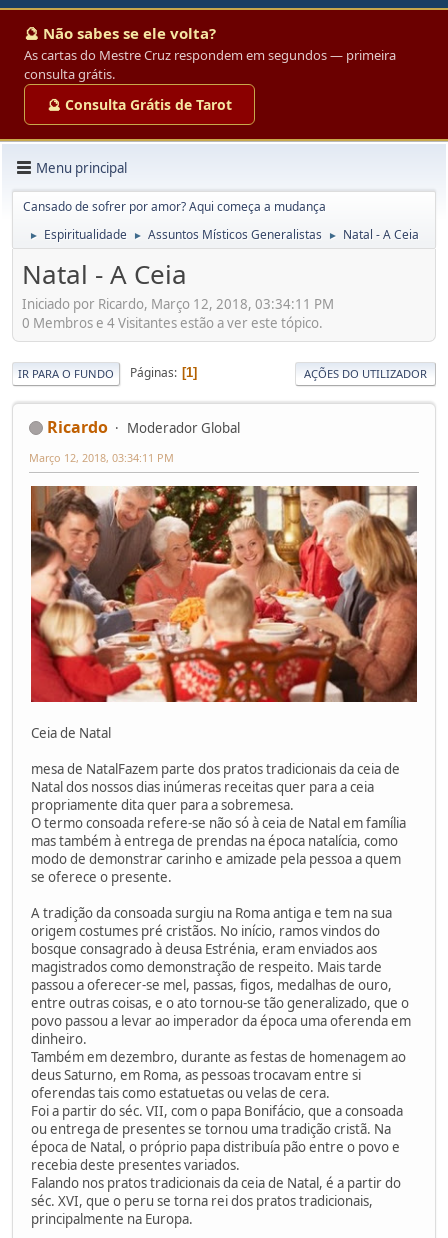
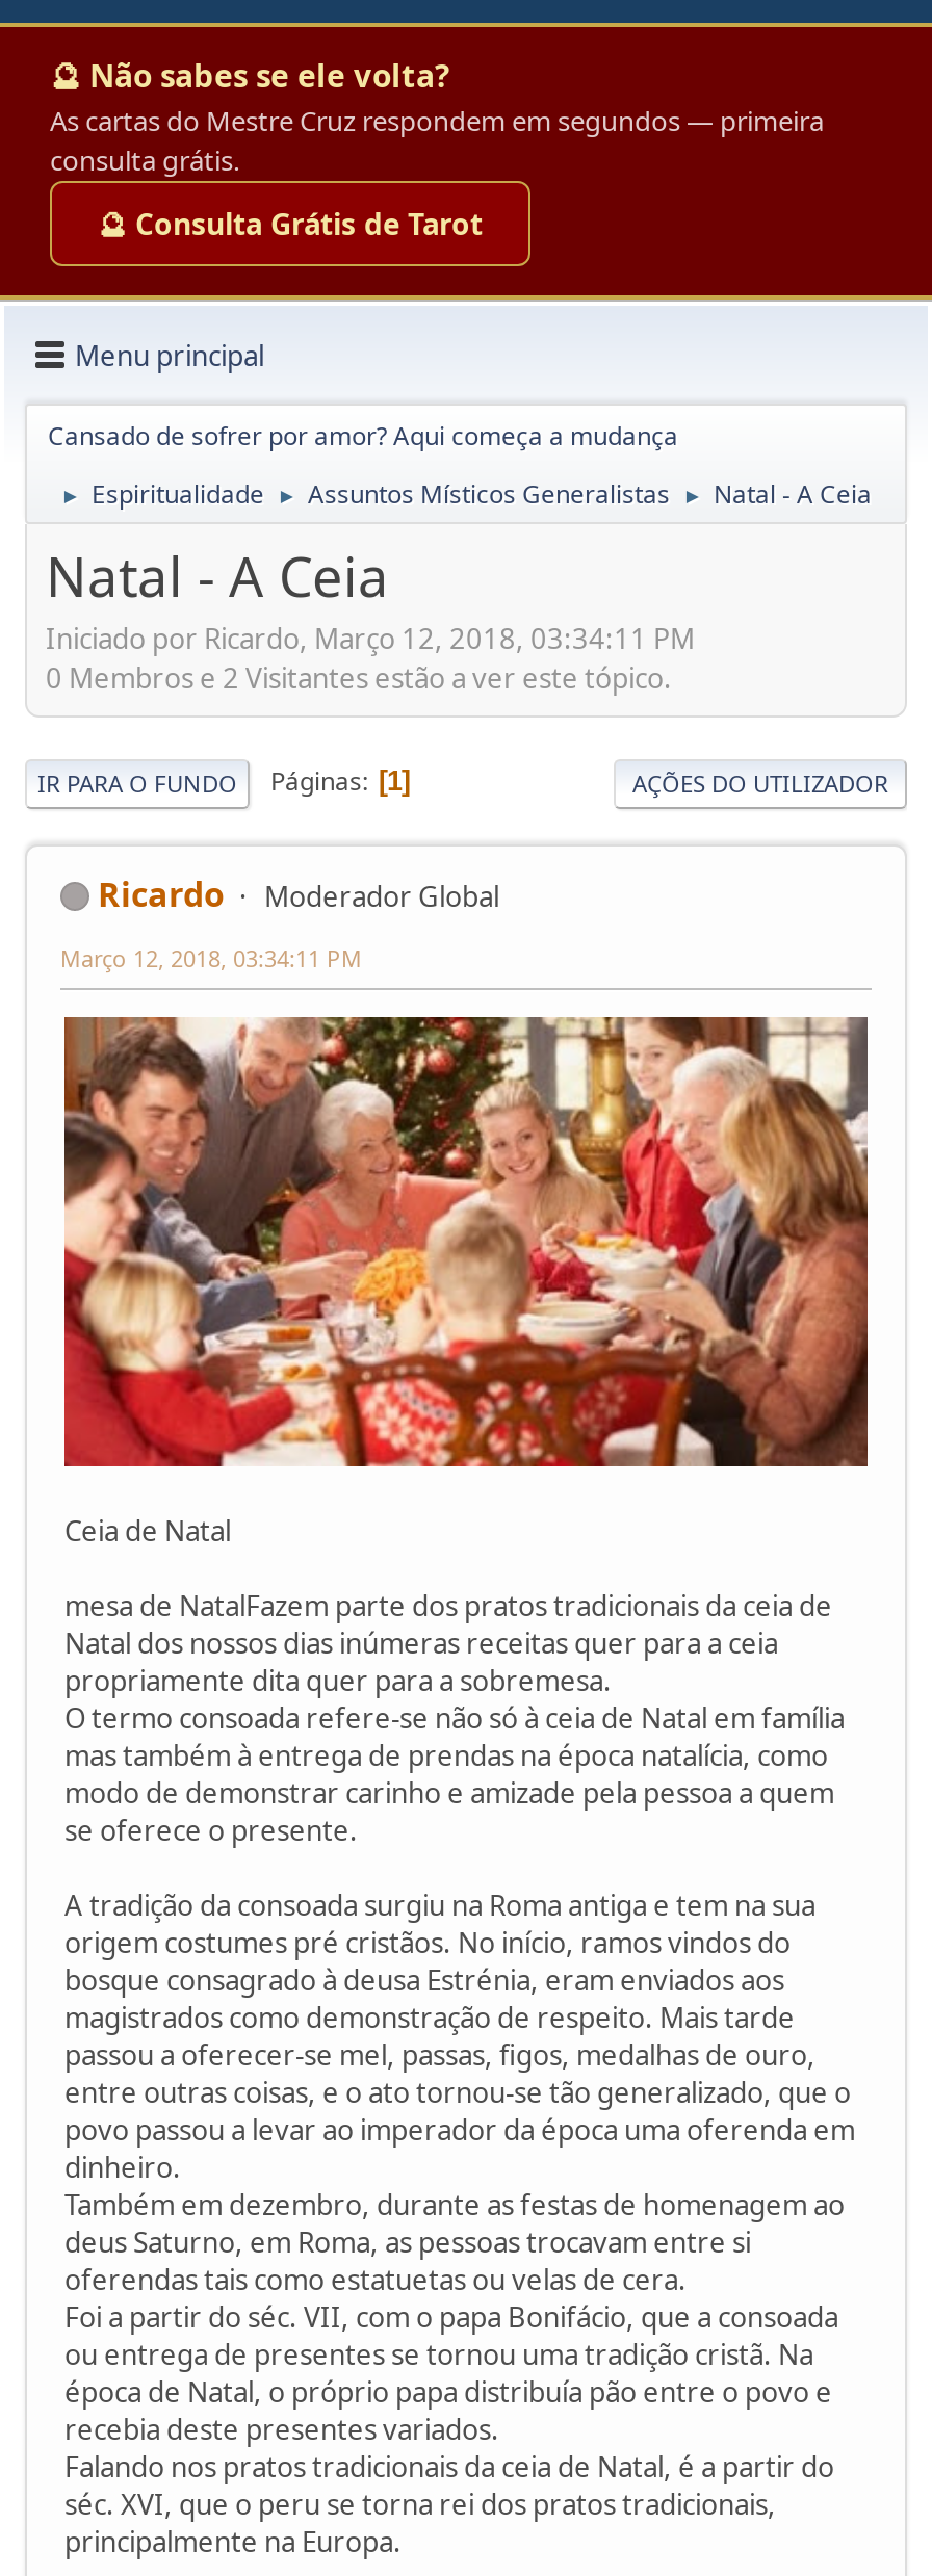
- 0 Membros e 4 Visitantes estão a ver este tópico.
+ 0 Membros e 2 Visitantes estão a ver este tópico.
